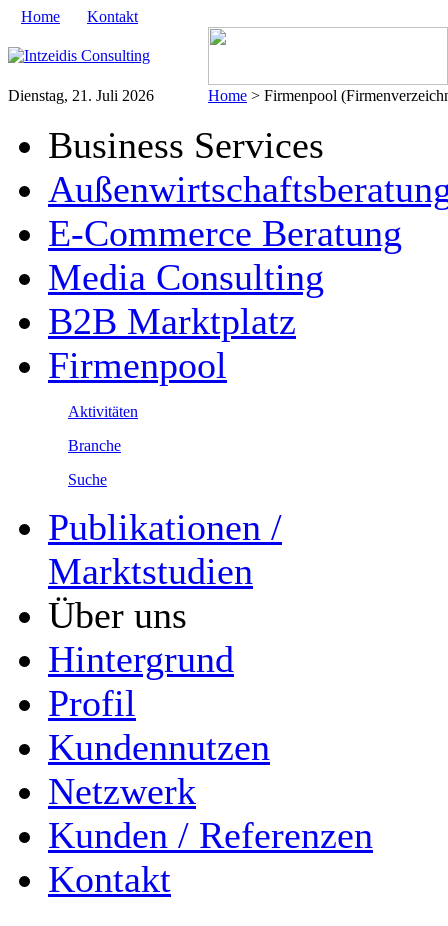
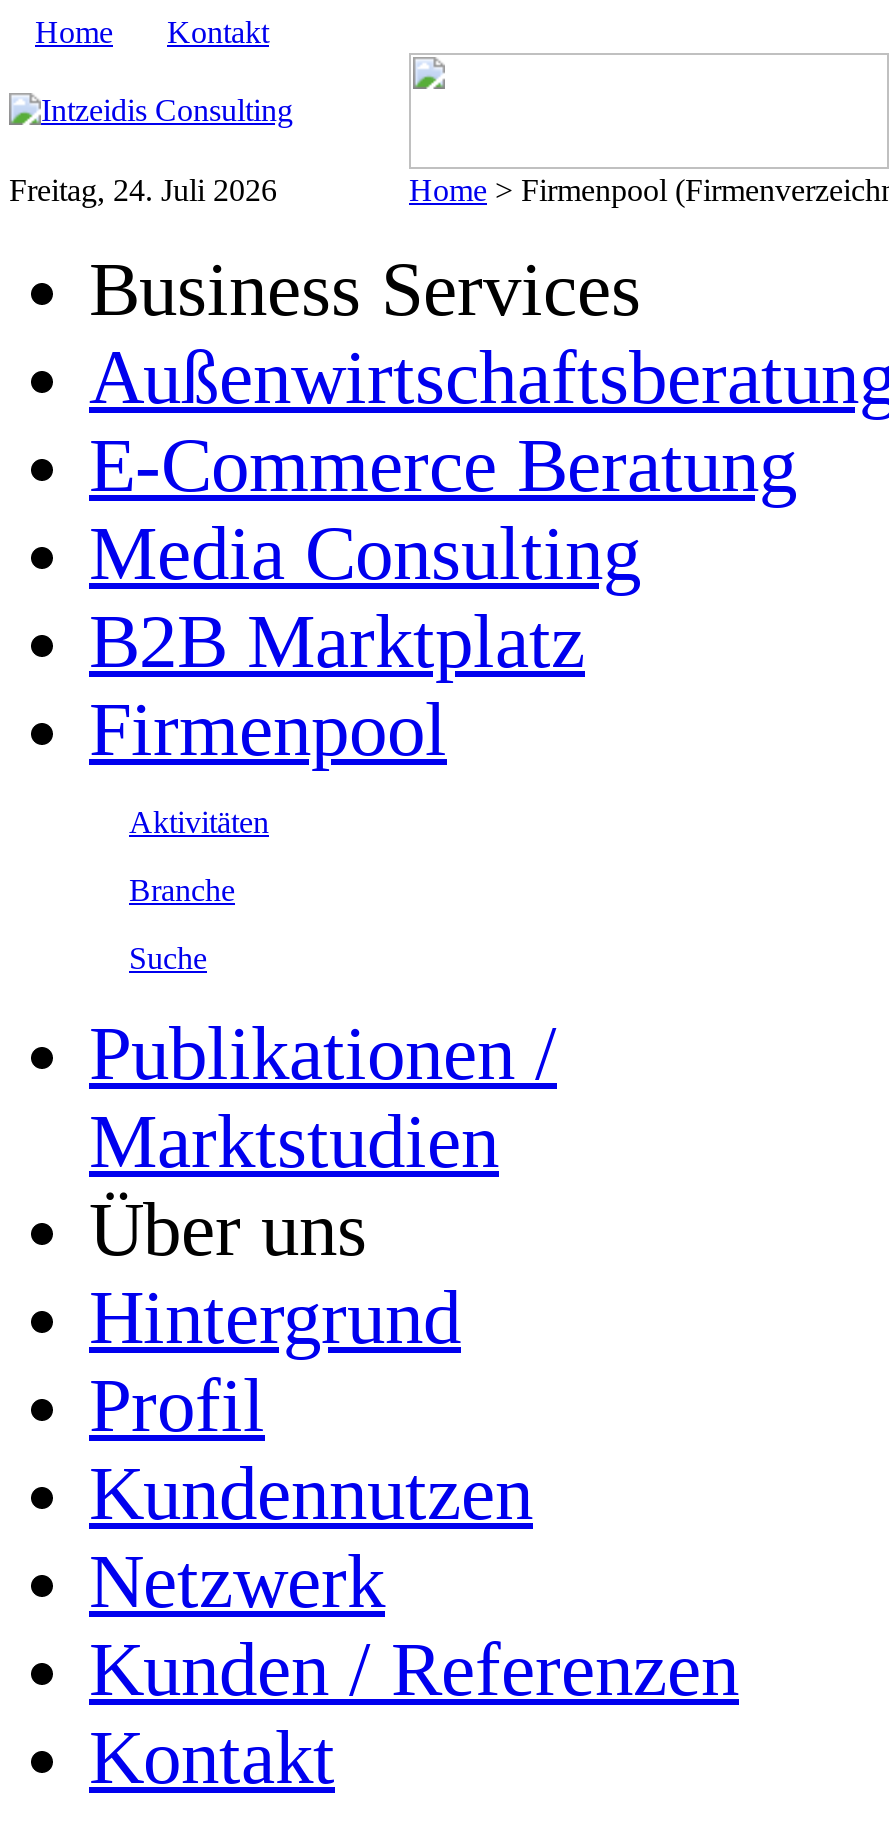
- Dienstag, 21. Juli 2026
+ Freitag, 24. Juli 2026
